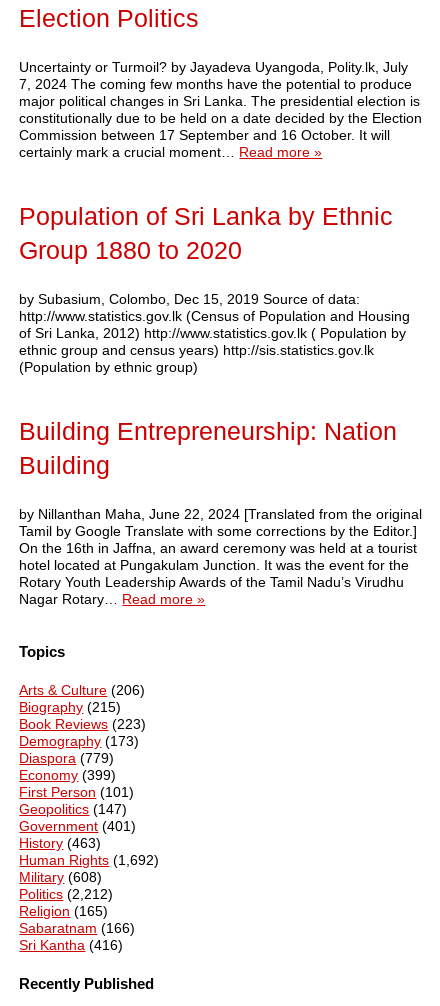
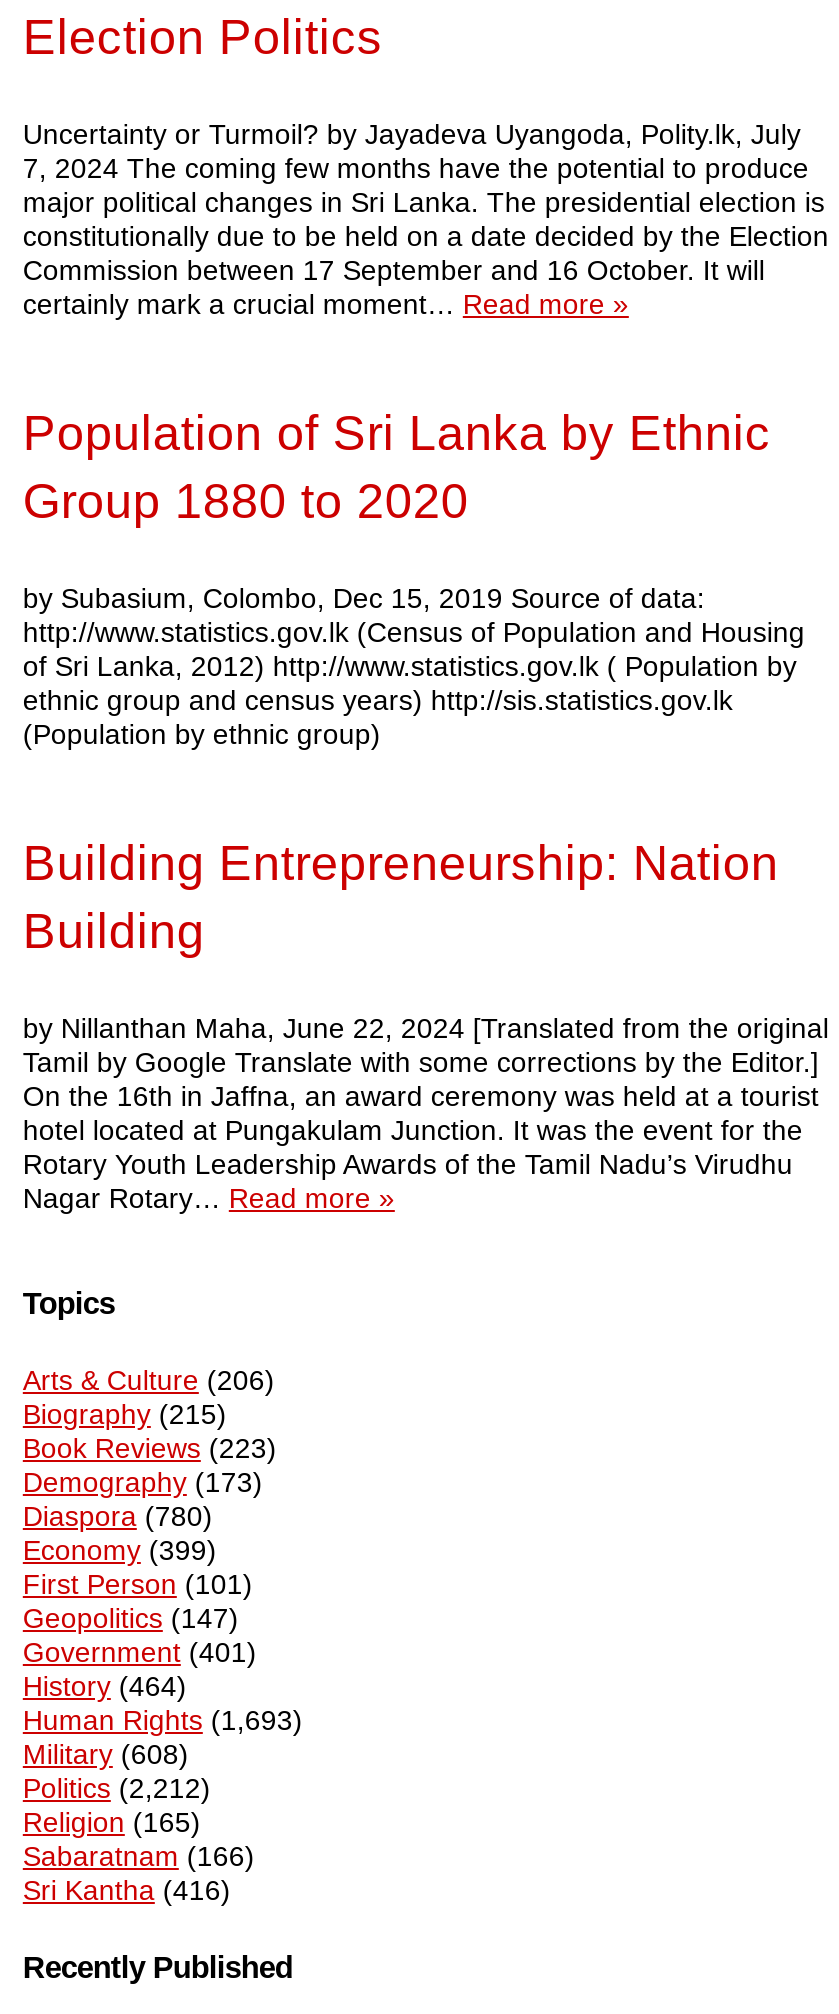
- Diaspora (779)
+ Diaspora (780)

- History (463)
+ History (464)

- Human Rights (1,692)
+ Human Rights (1,693)
